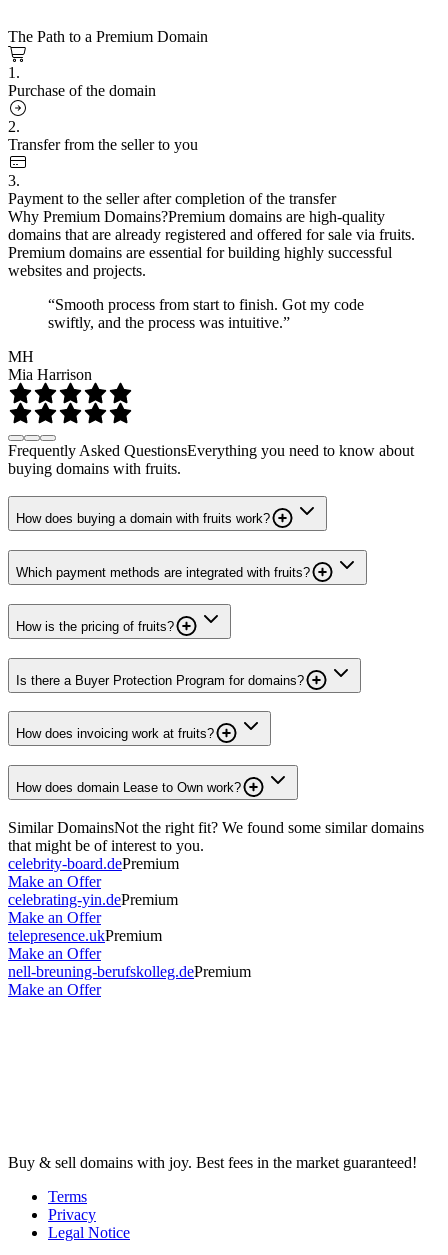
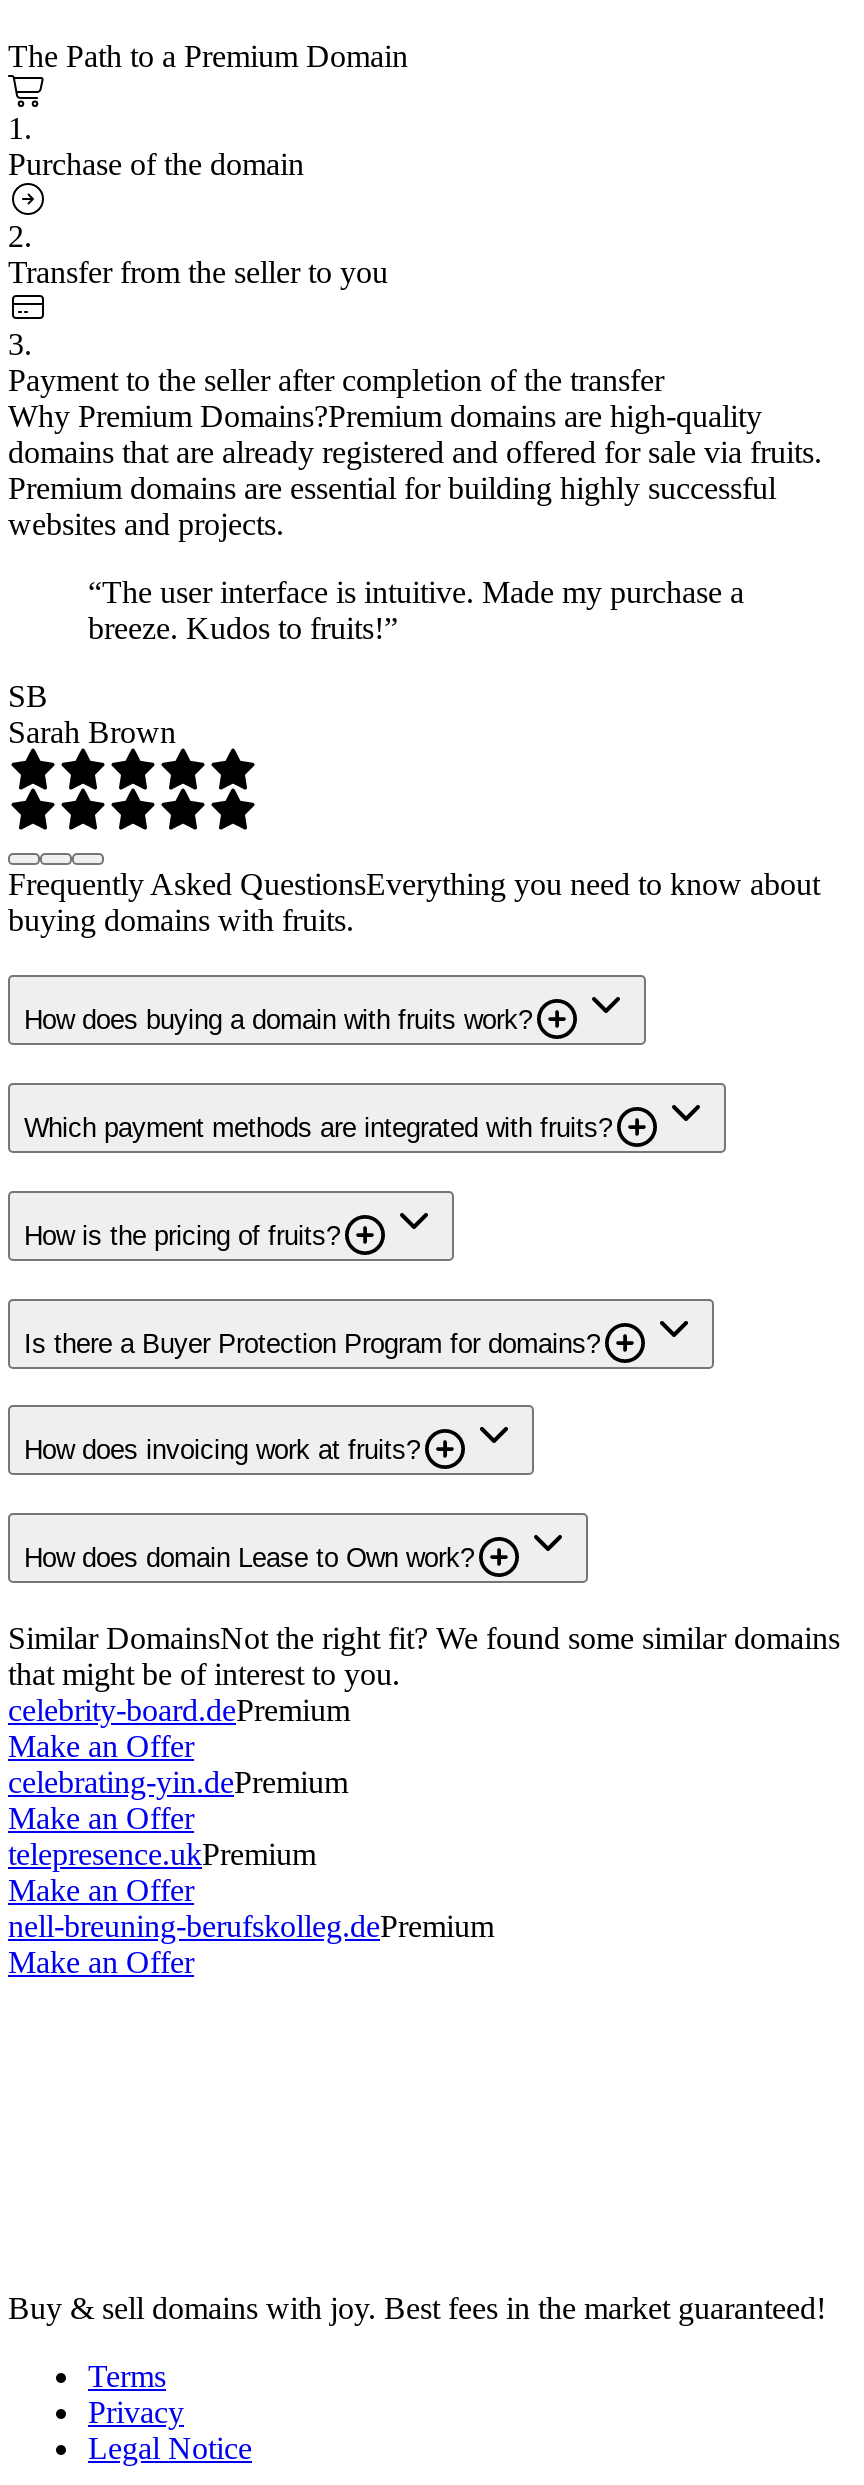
- “Smooth process from start to finish. Got my code
- swiftly, and the process was intuitive.”
+ “The user interface is intuitive. Made my purchase a
+ breeze. Kudos to fruits!”

- MH
- Mia Harrison
+ SB
+ Sarah Brown
